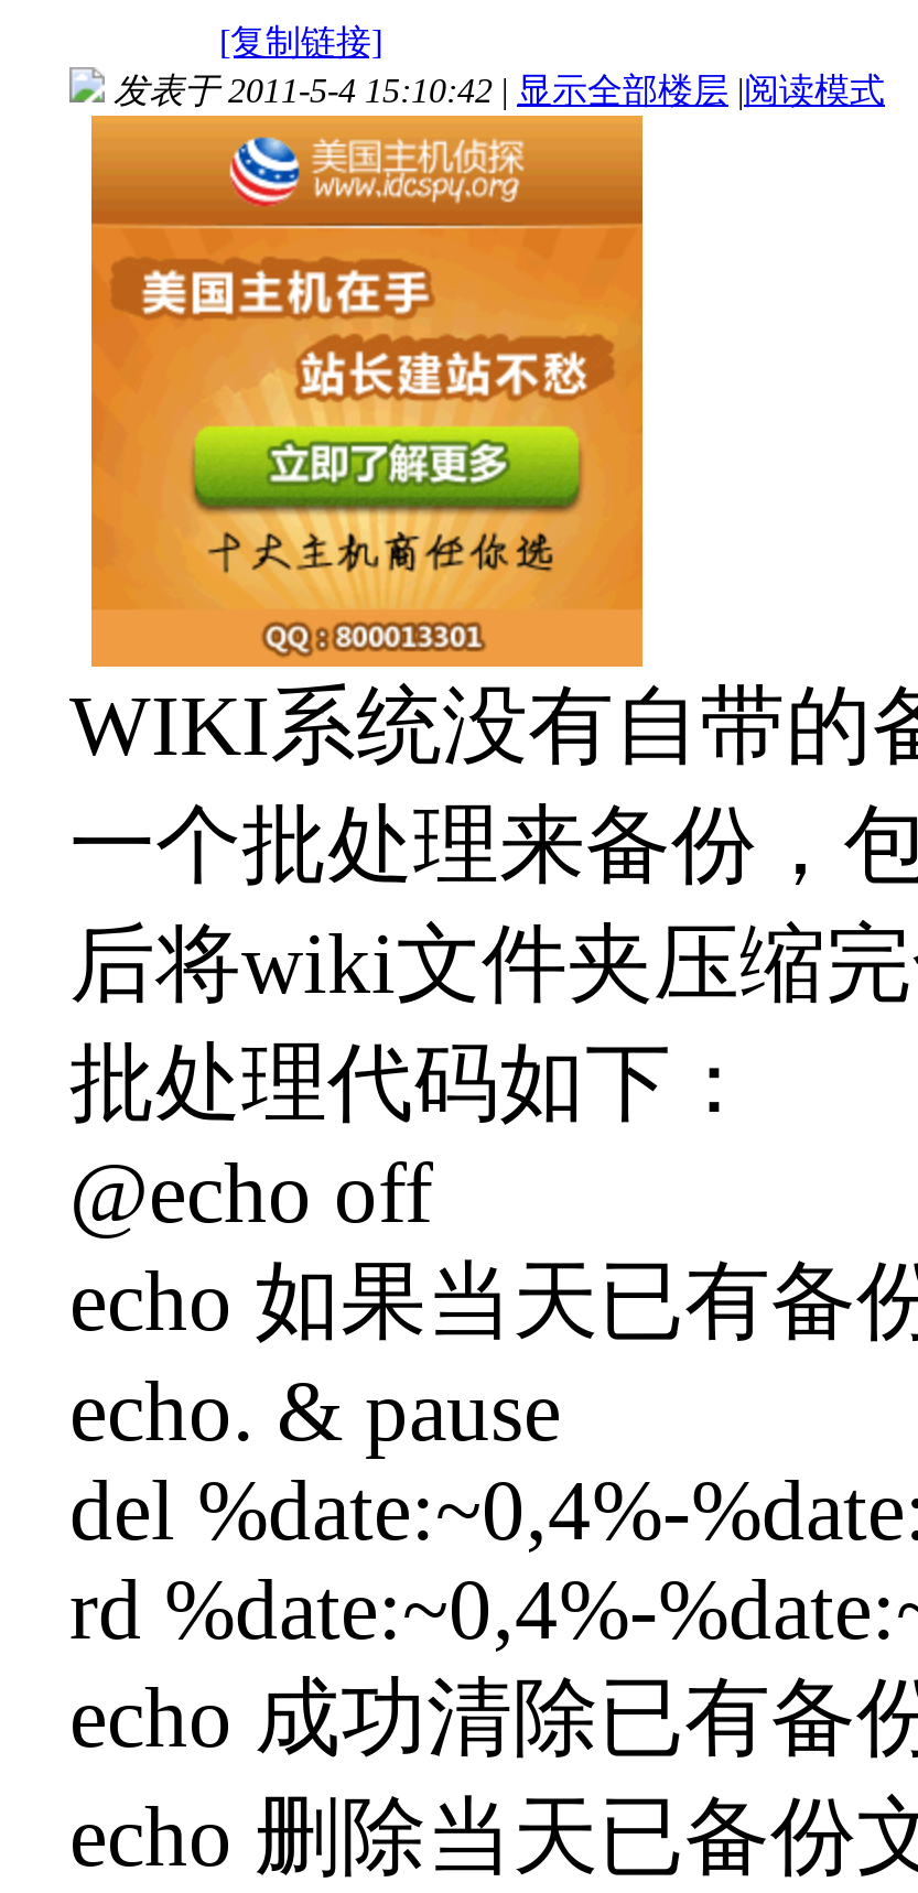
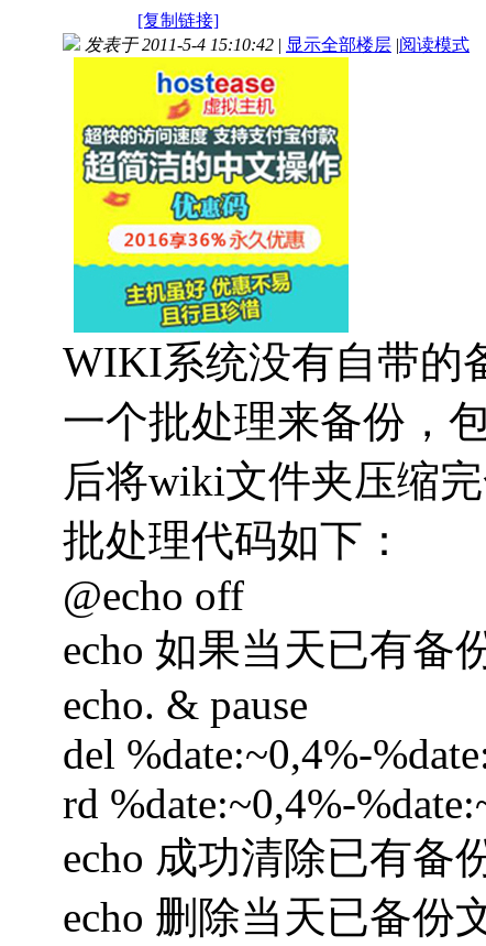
- [image]
+ [image]
